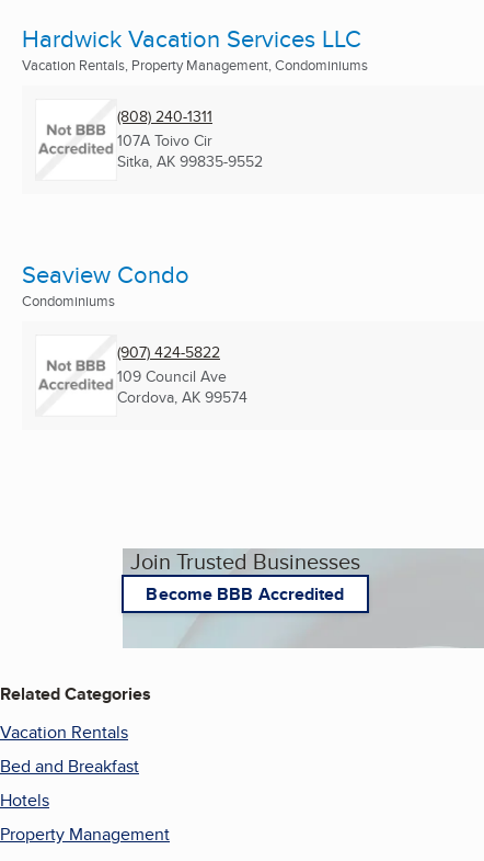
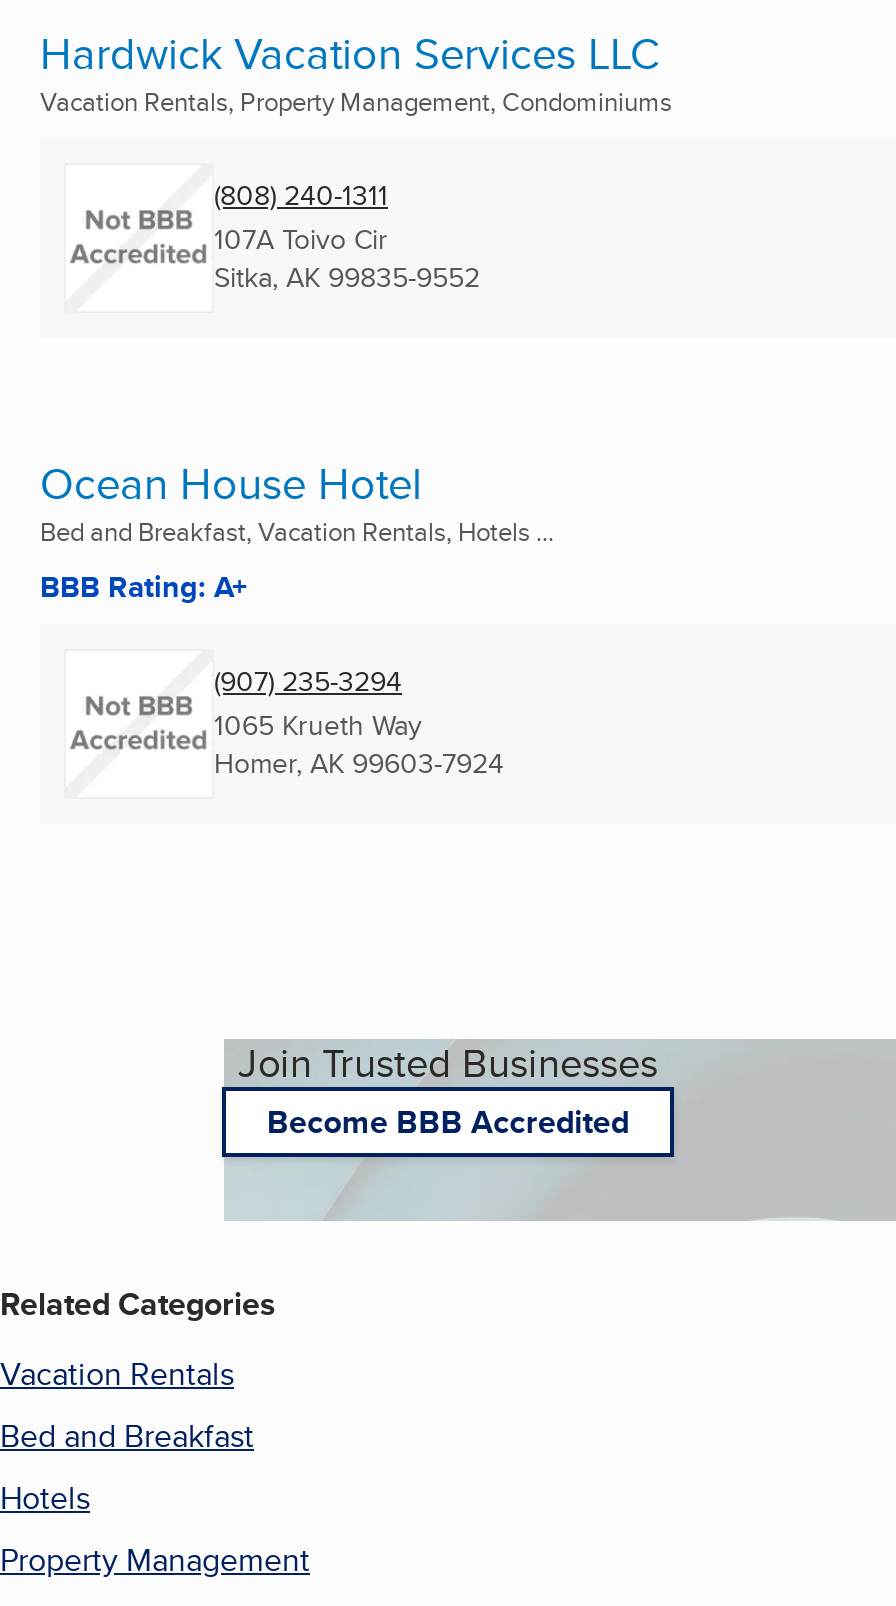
- Seaview Condo
- Condominiums
+ Ocean House Hotel
+ Bed and Breakfast, Vacation Rentals, Hotels ...
+ BBB Rating: A+

- (907) 424-5822
- 109 Council Ave
- Cordova, AK 99574
+ (907) 235-3294
+ 1065 Krueth Way
+ Homer, AK 99603-7924
